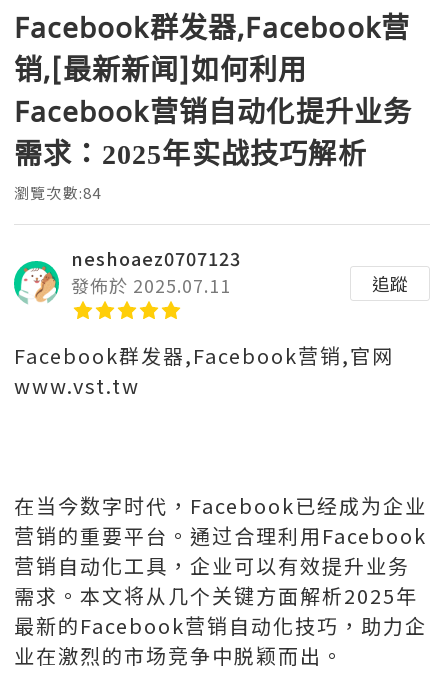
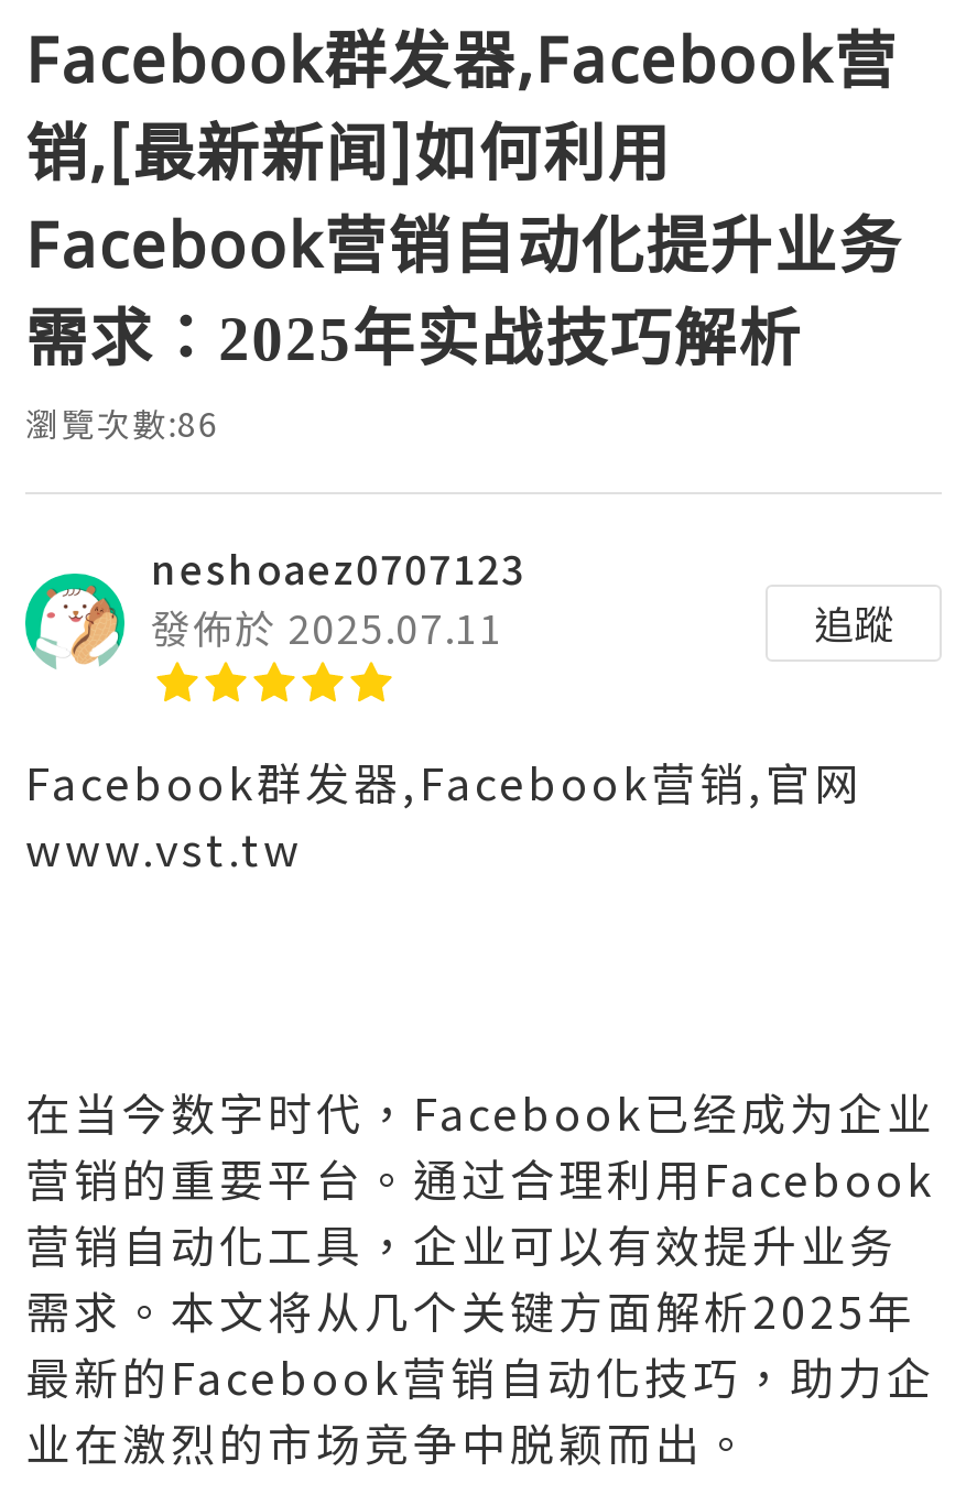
- 瀏覽次數:84
+ 瀏覽次數:86
